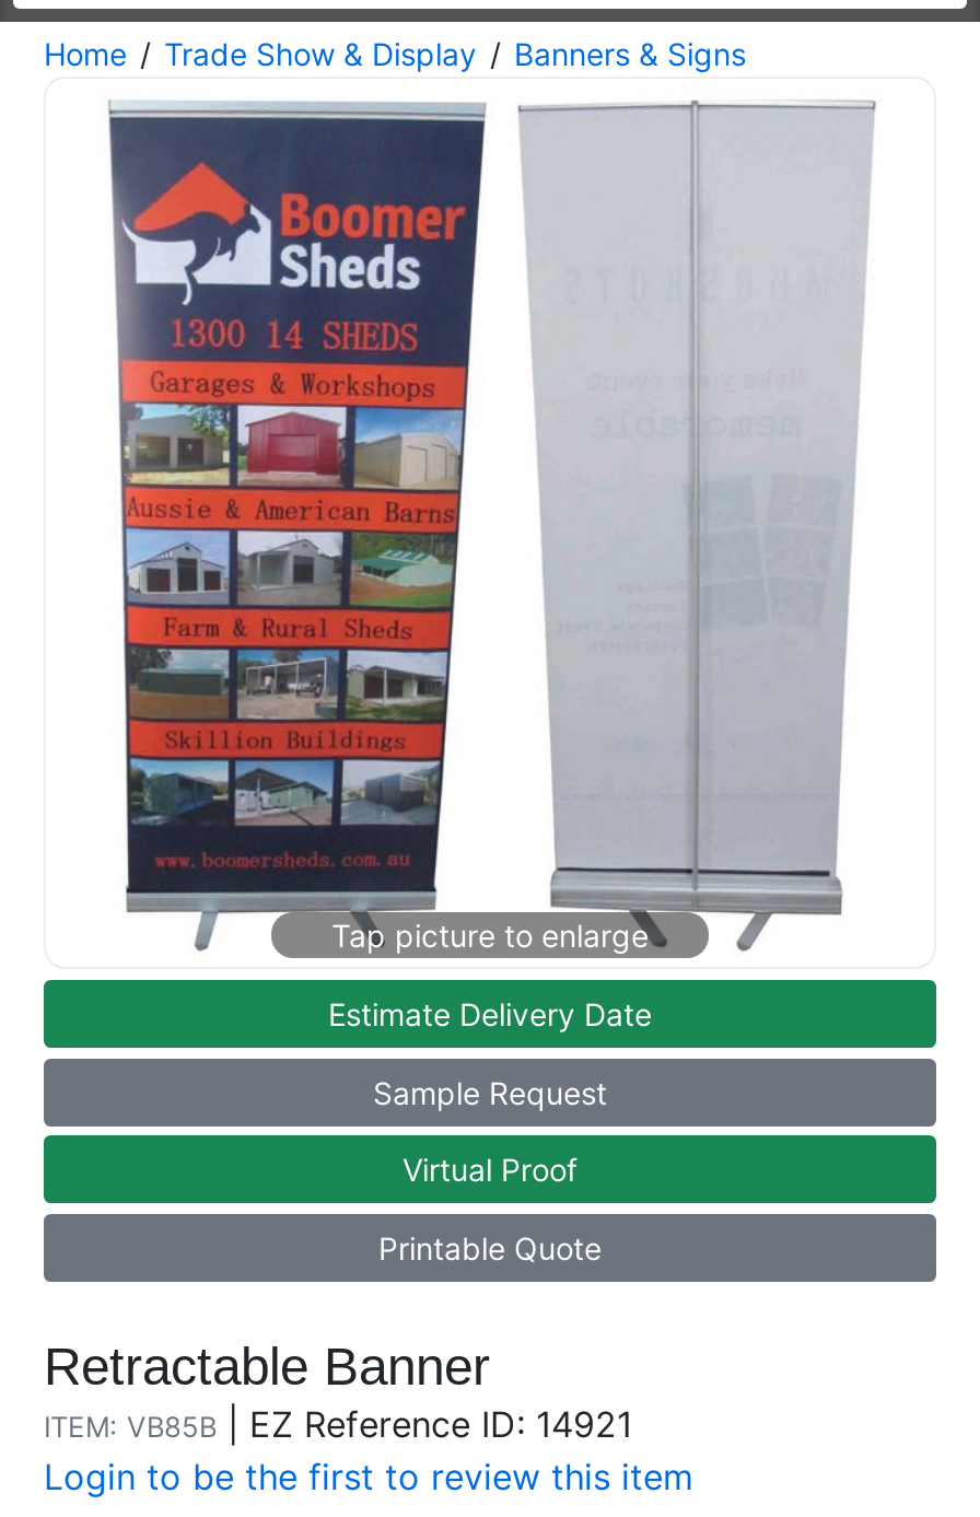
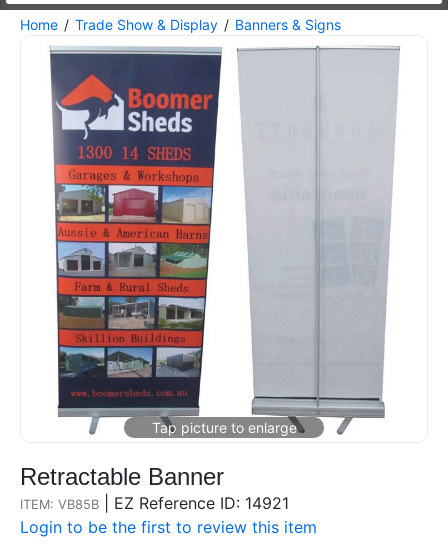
- [image]
- Estimate Delivery Date
- Sample Request
- Virtual Proof
- Printable Quote
